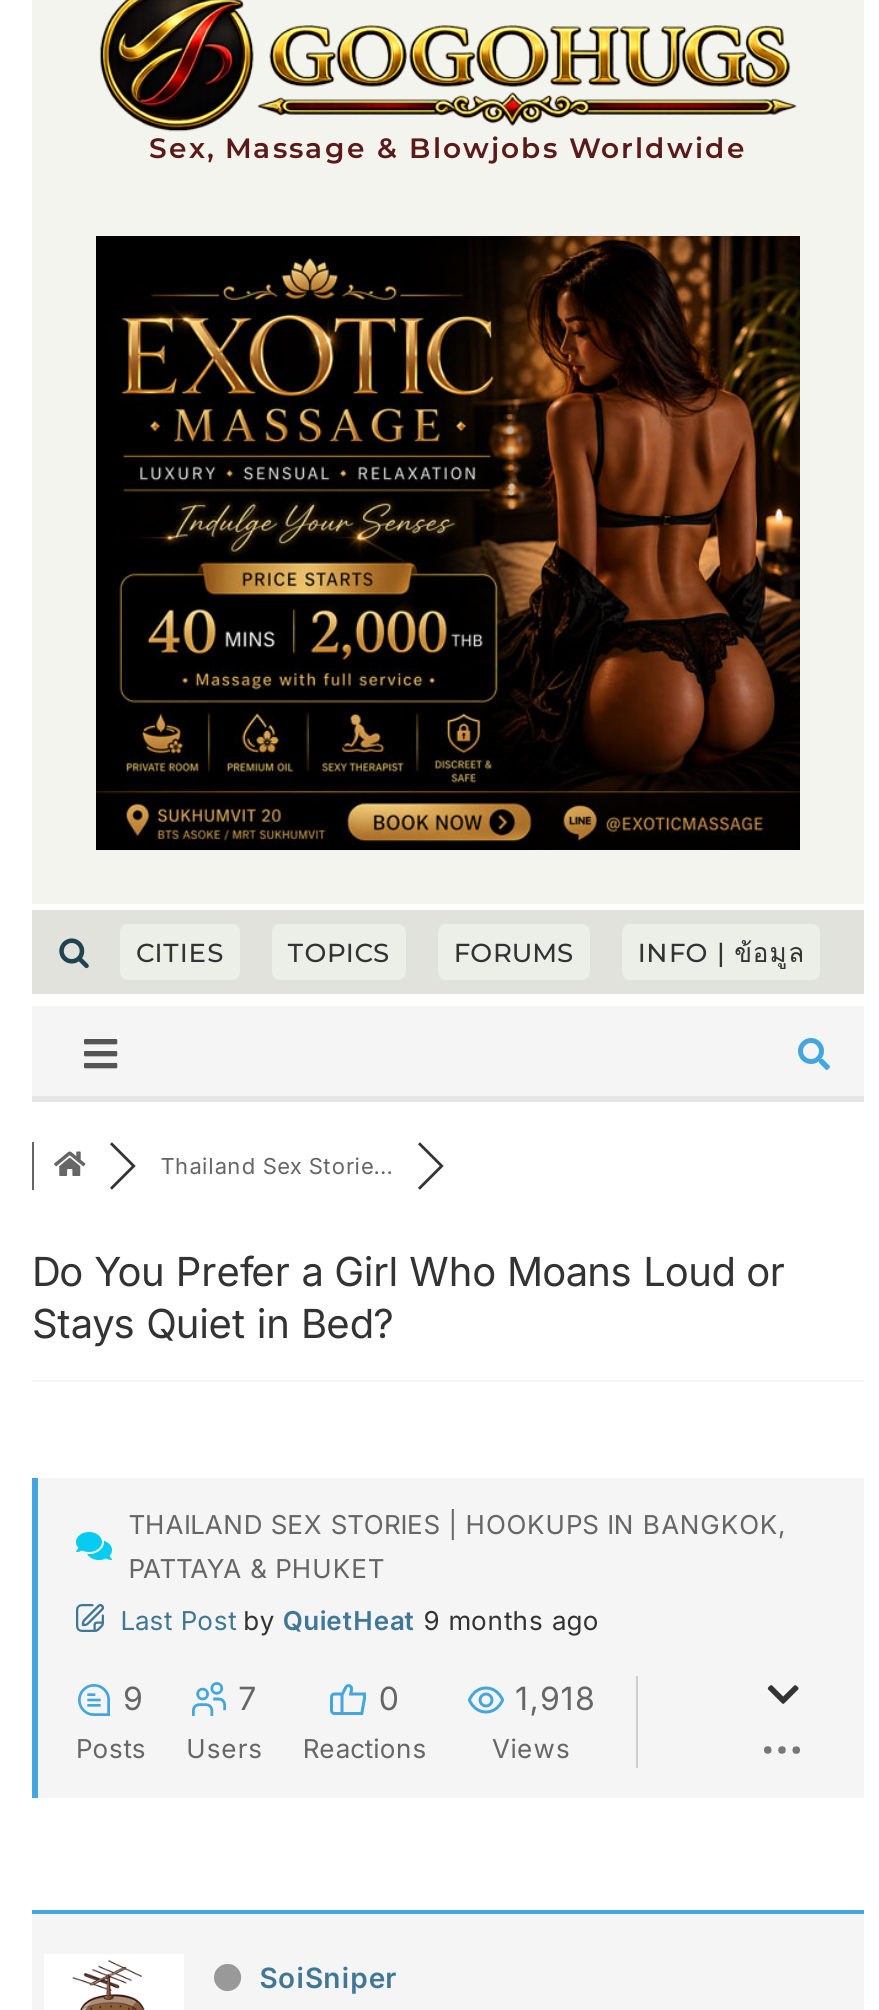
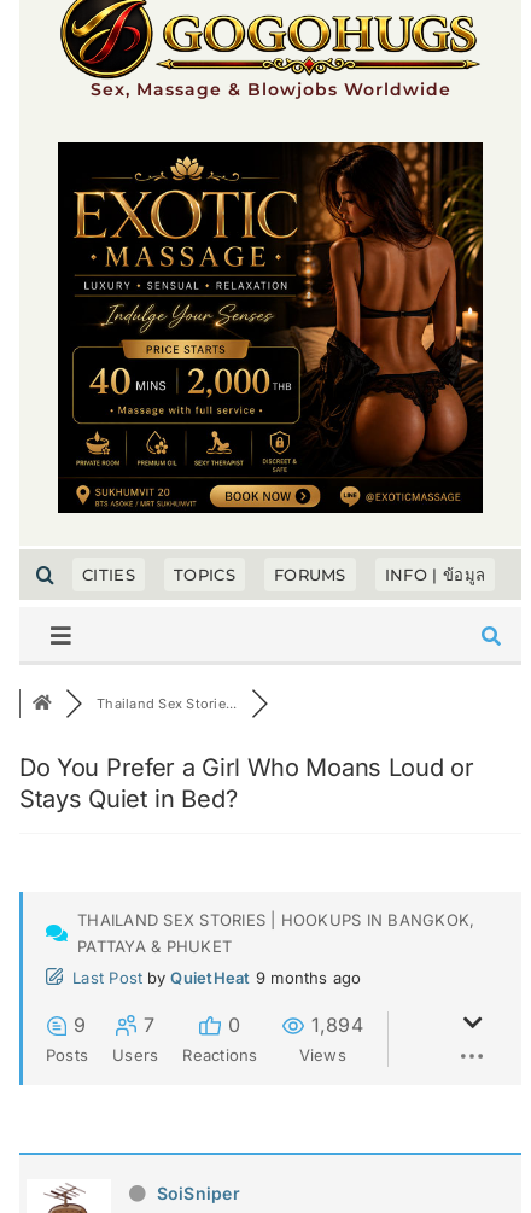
- 1,918
+ 1,894
